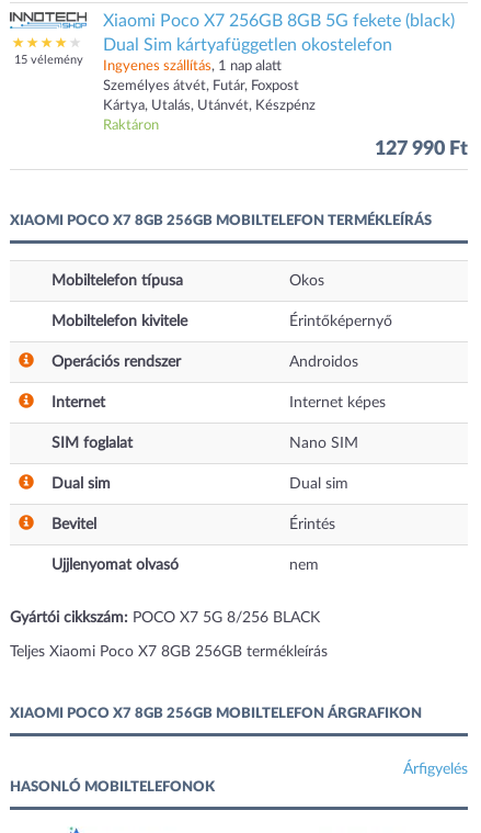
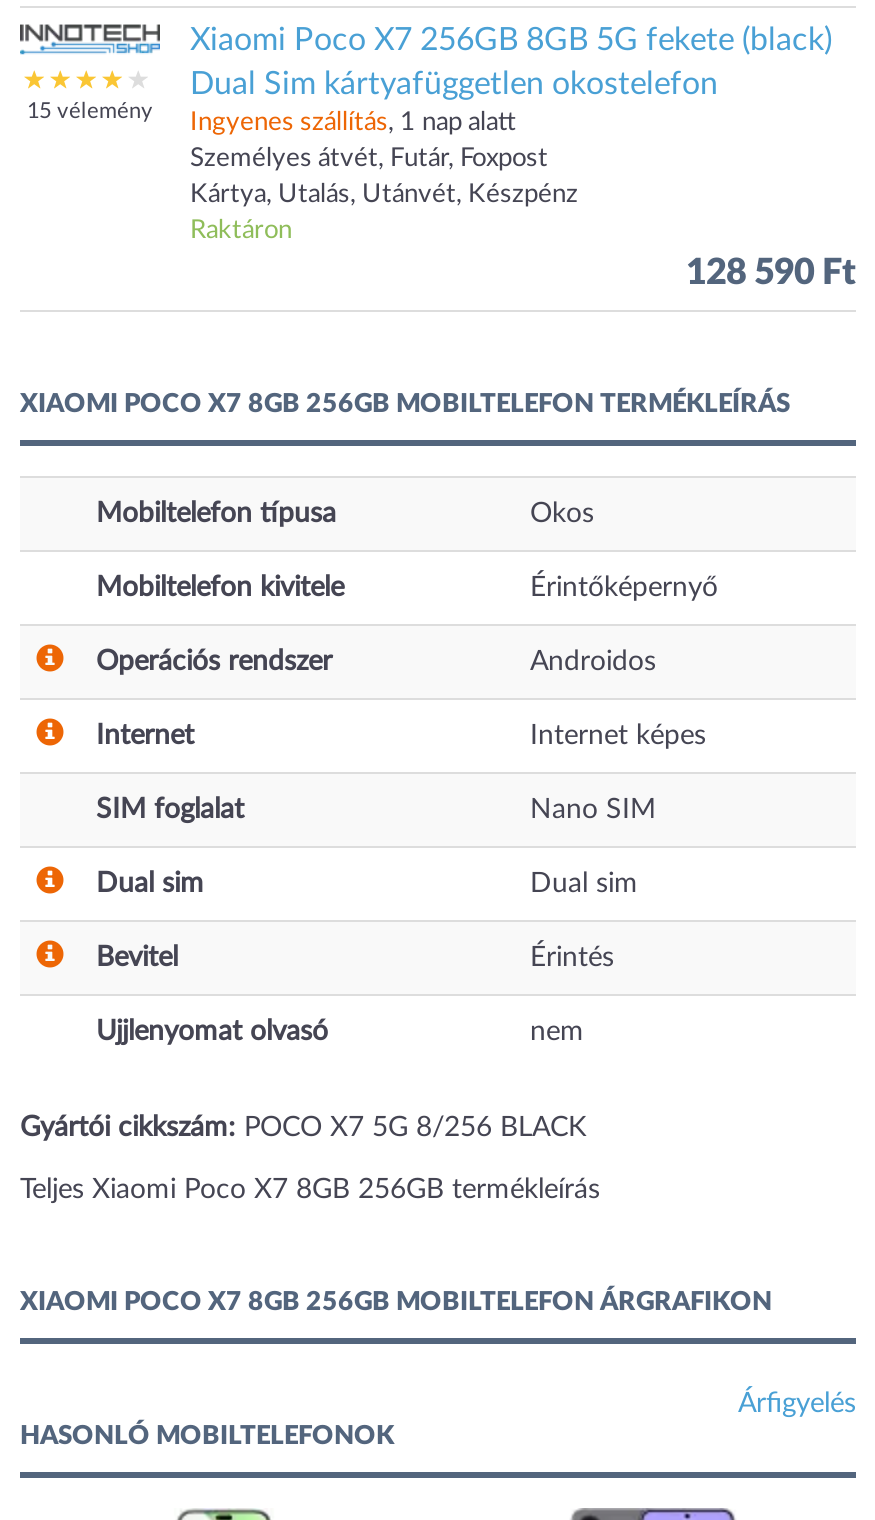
- 127 990 Ft
+ 128 590 Ft
